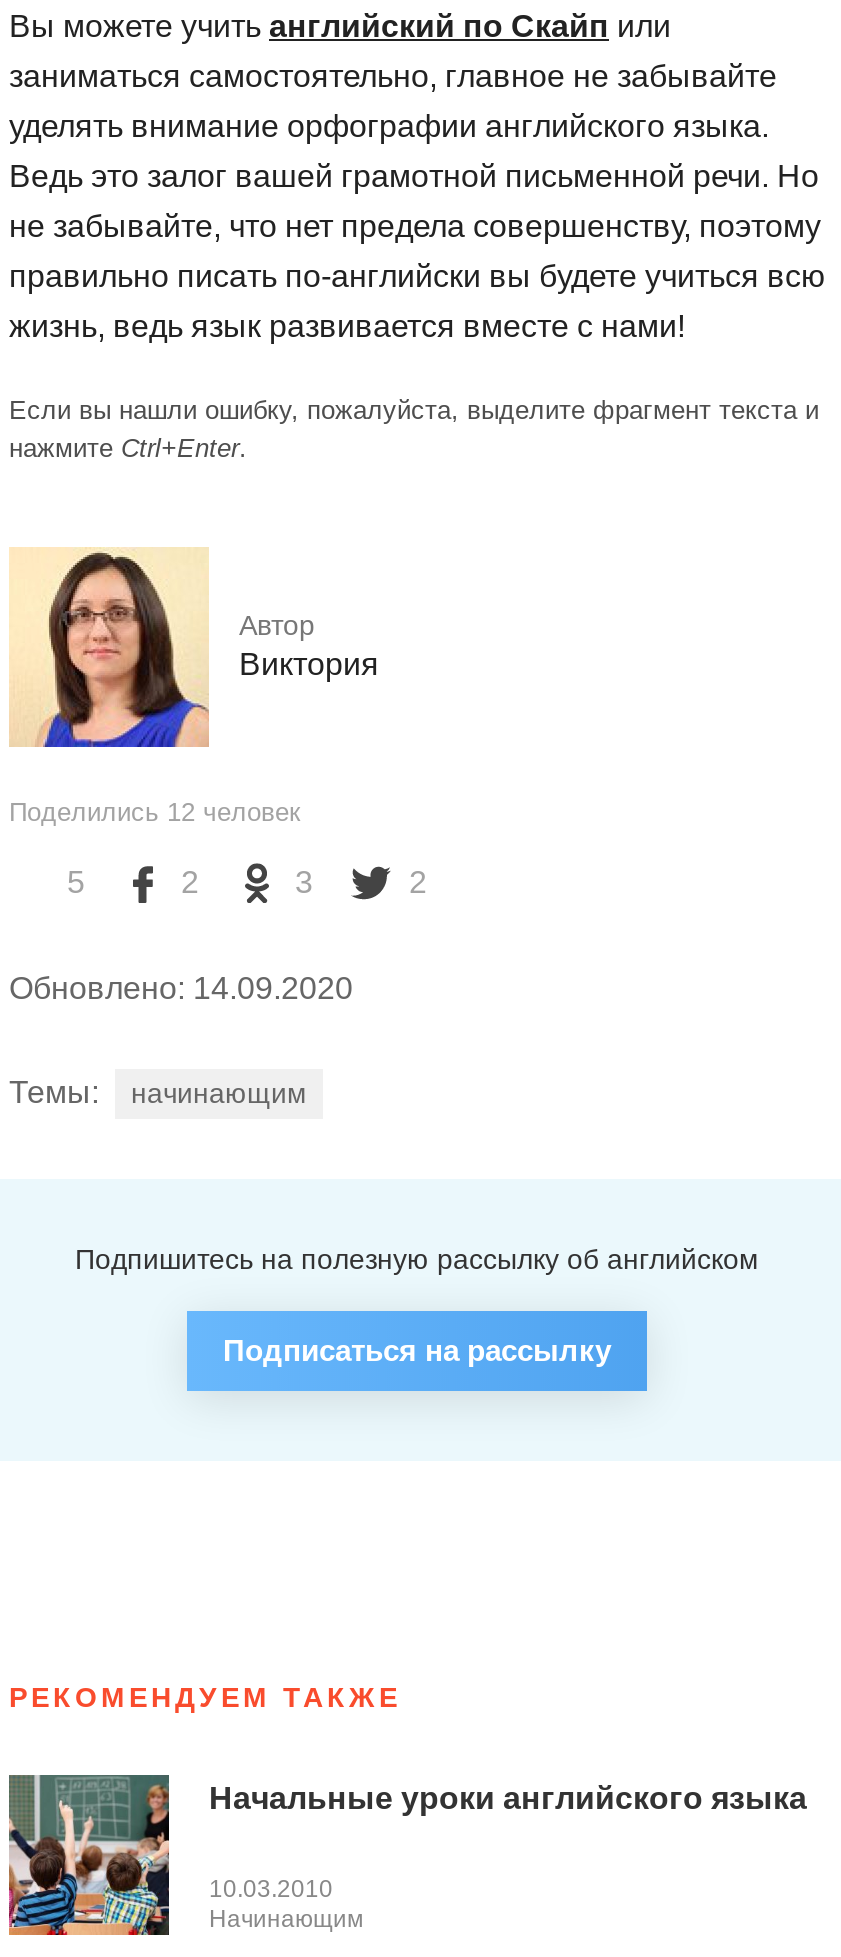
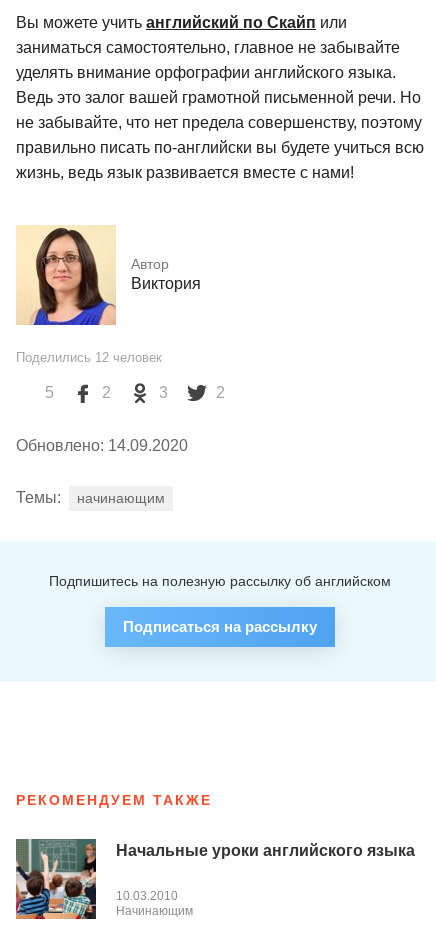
- Если вы нашли ошибку, пожалуйста, выделите фрагмент текста и
- нажмите Ctrl+Enter.
